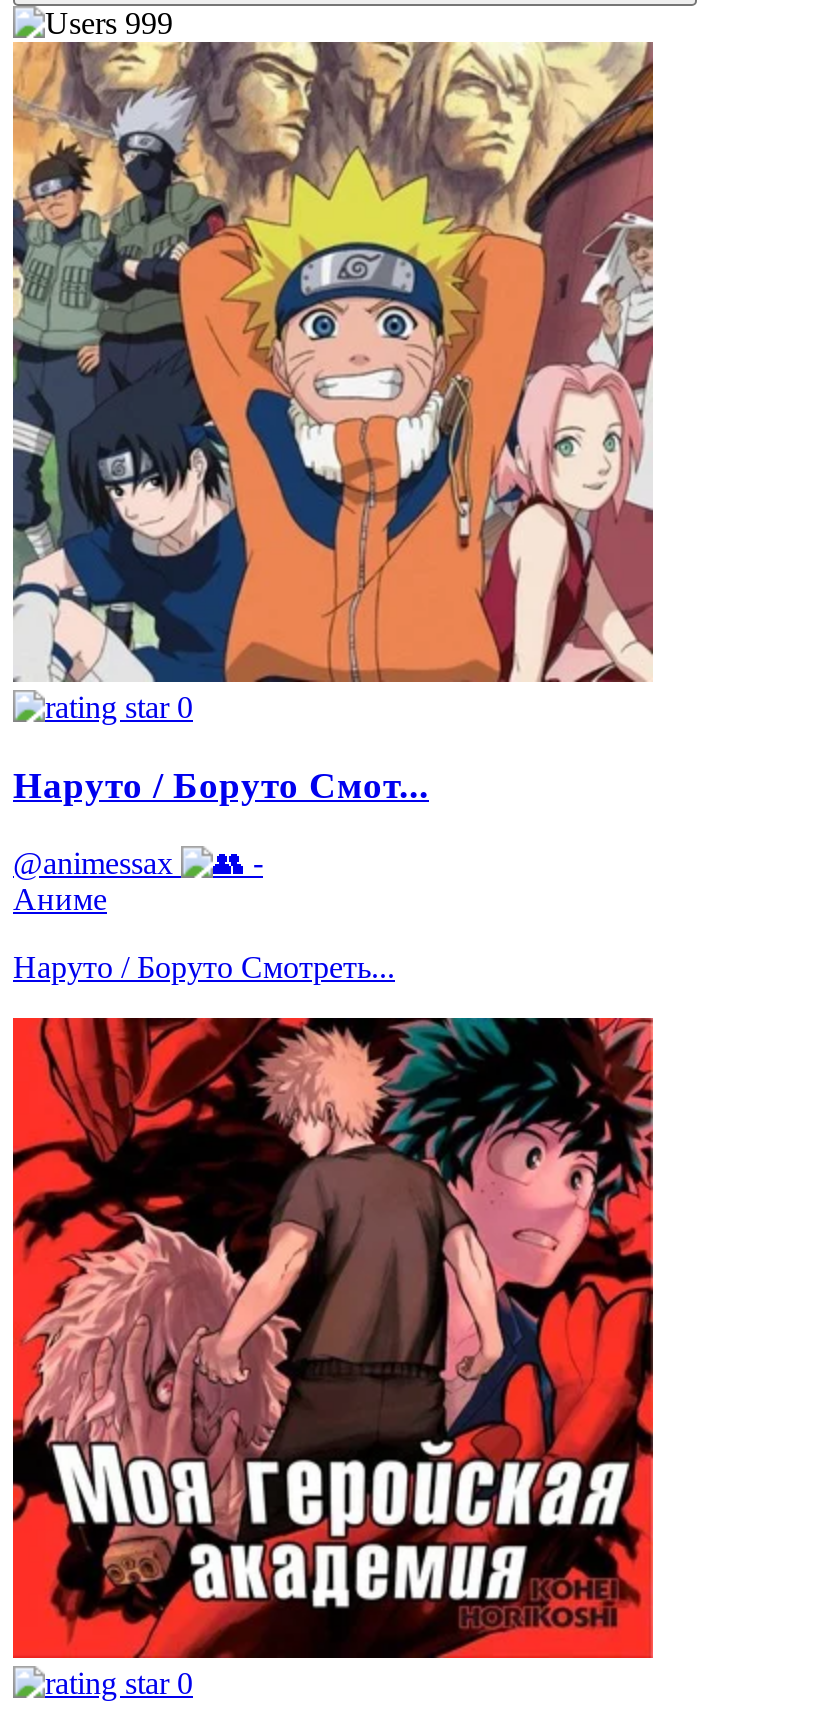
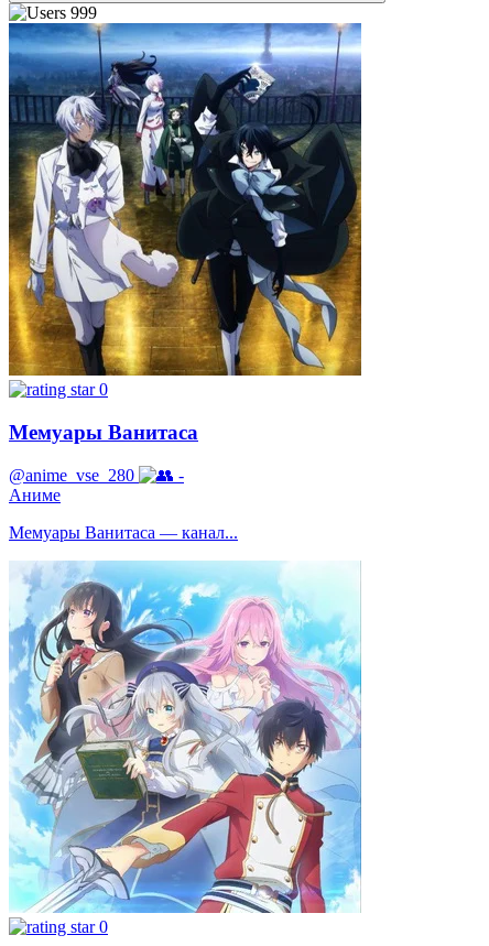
- [image]
- Наруто / Боруто Смот...
+ [image]
+ Мемуары Ванитаса

- @animessax
+ @anime_vse_280

- Наруто / Боруто Смотреть...
+ Мемуары Ванитаса — канал...

- [image]
+ [image]
